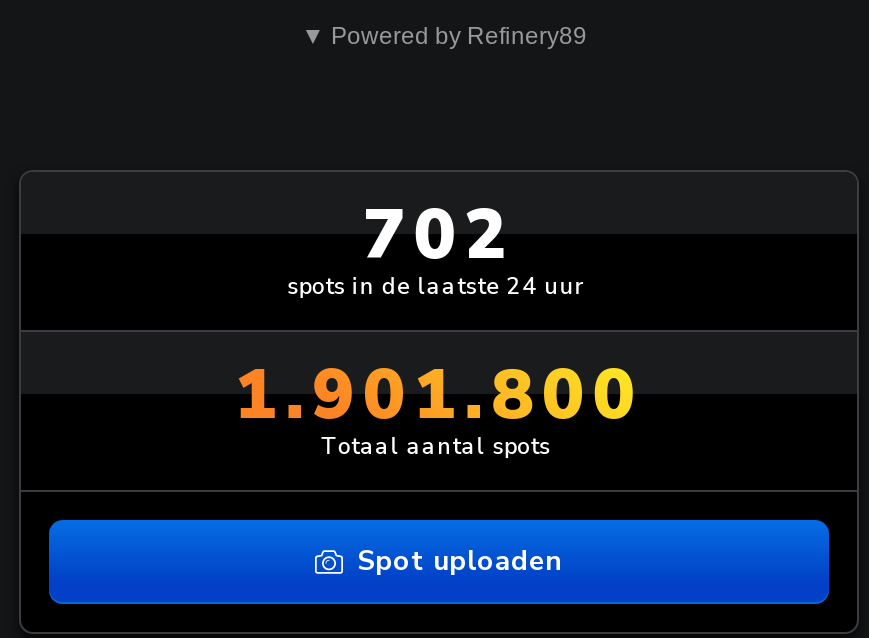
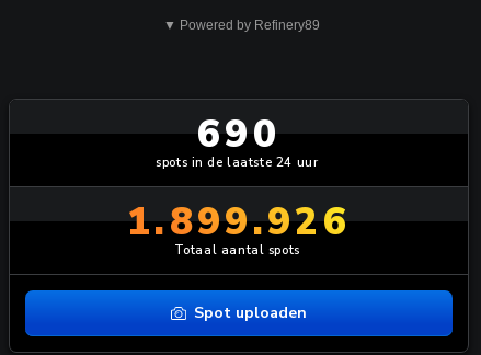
- 702
+ 690

- 1.901.800
+ 1.899.926
